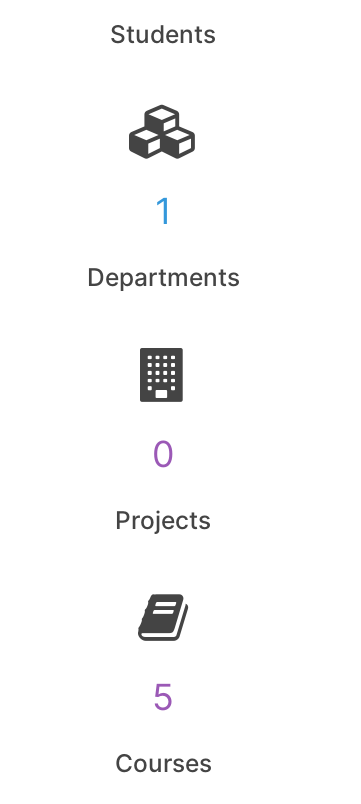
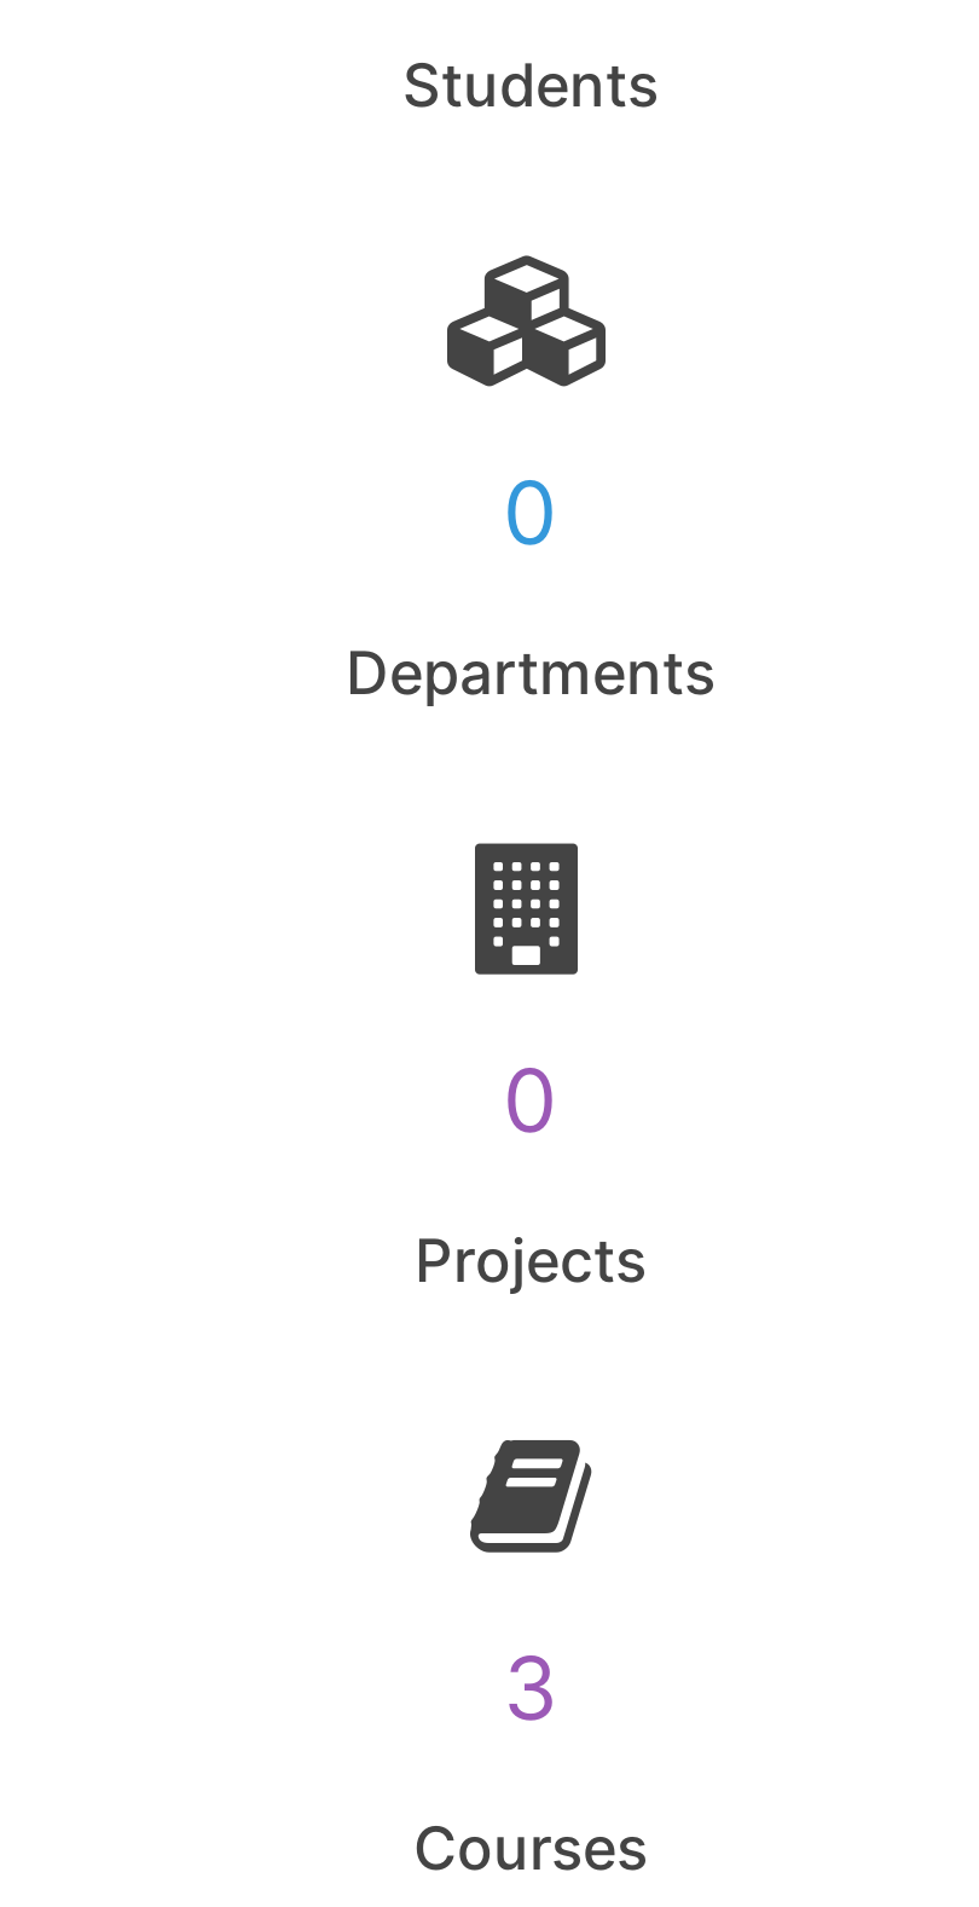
- 1
+ 0

- 5
+ 3
